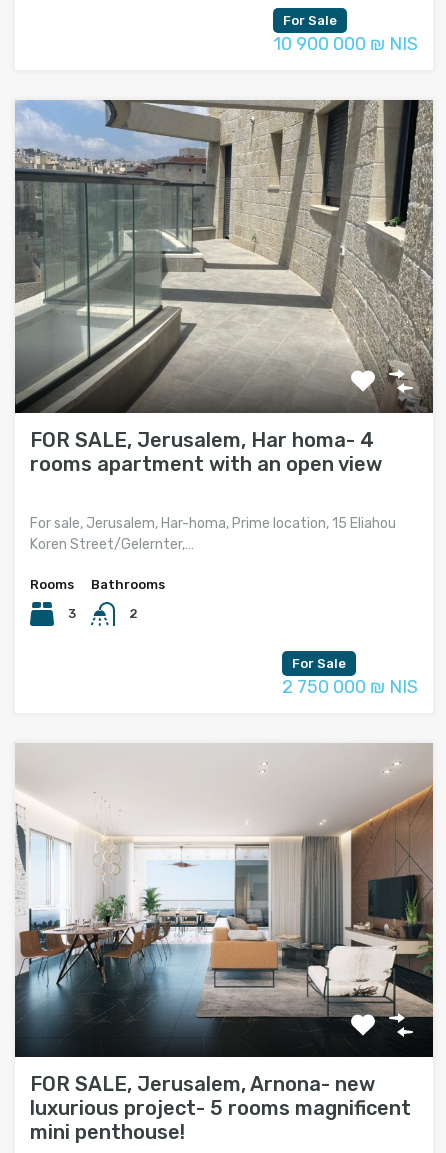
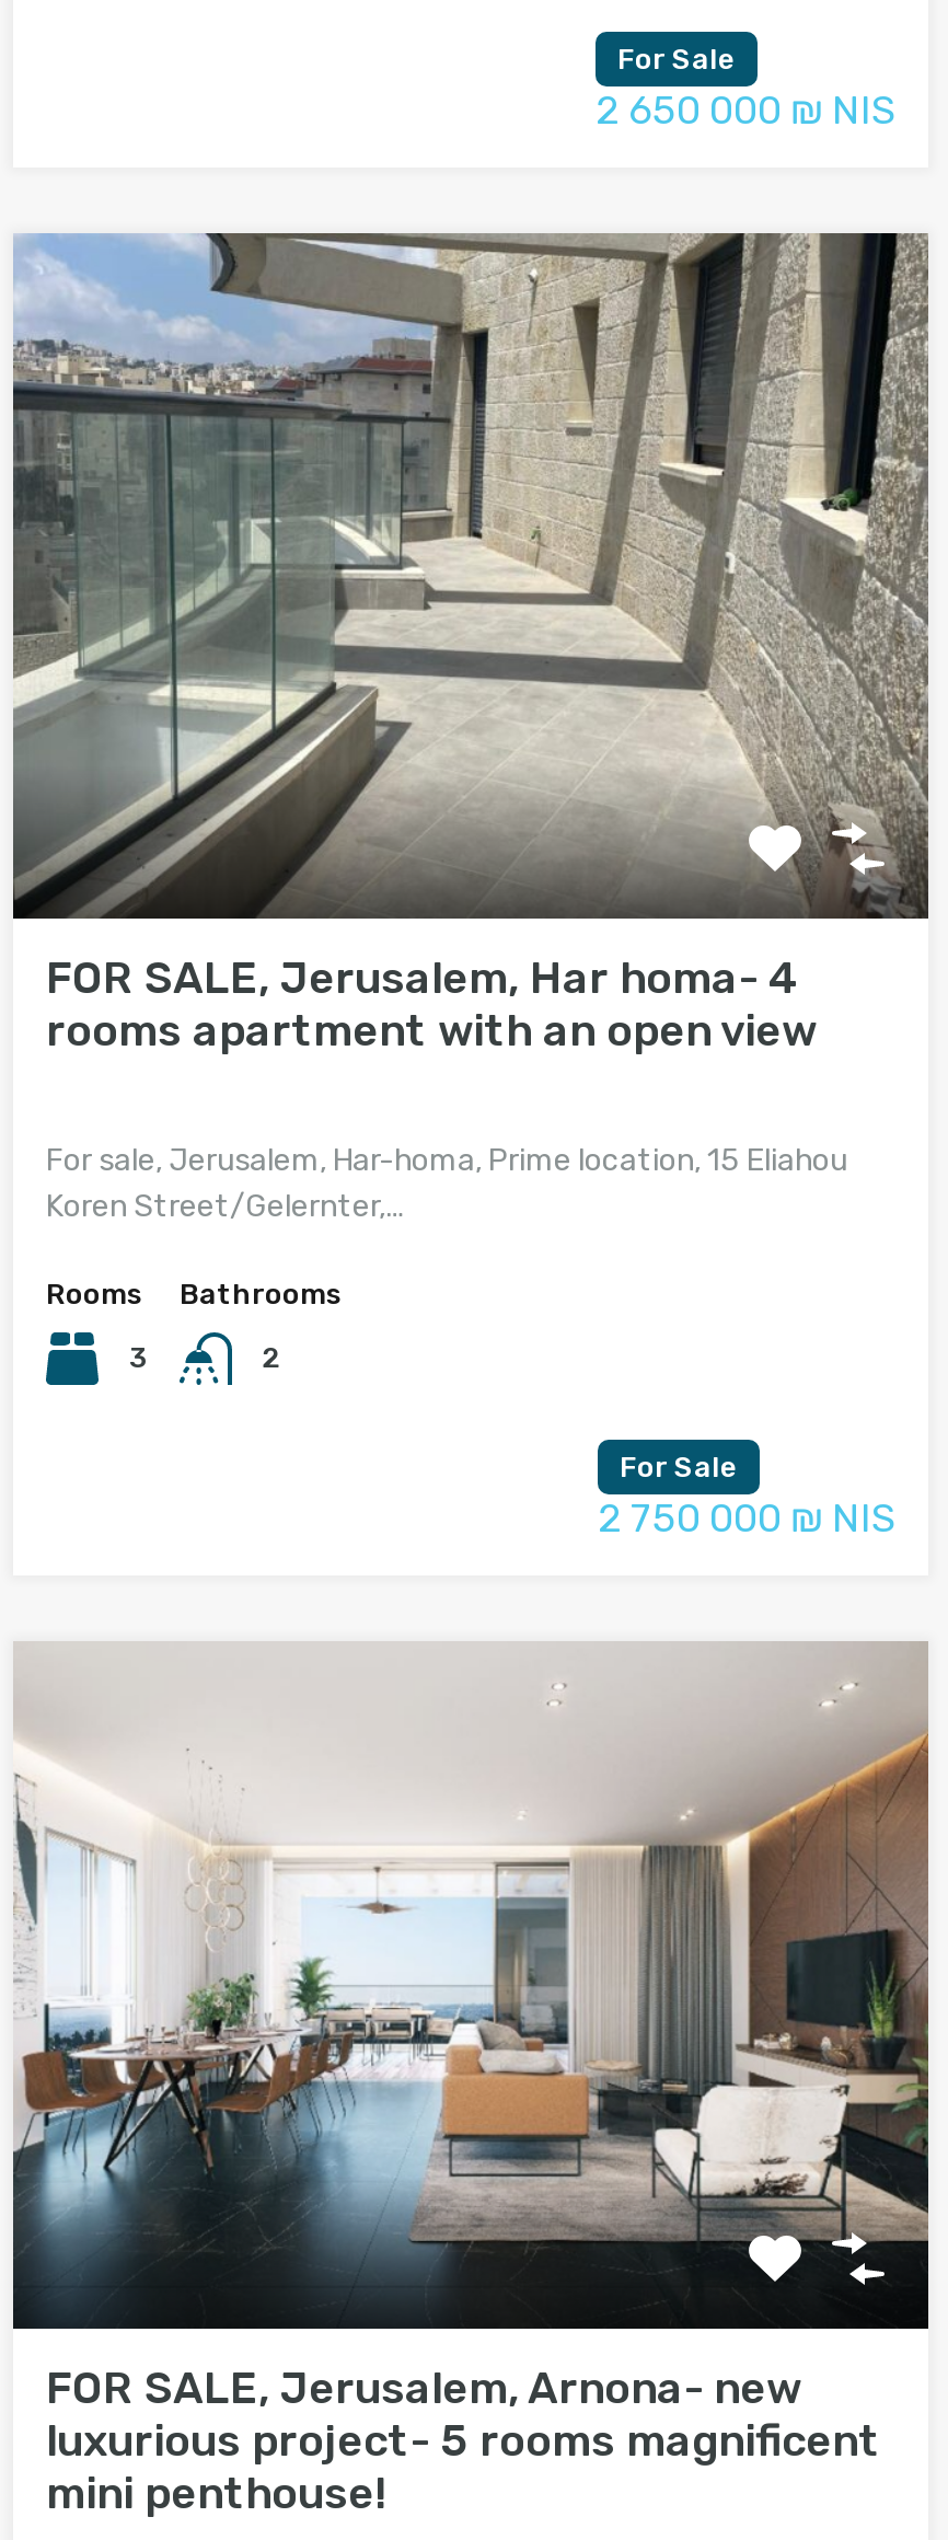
- 10 900 000 ₪ NIS
+ 2 650 000 ₪ NIS
